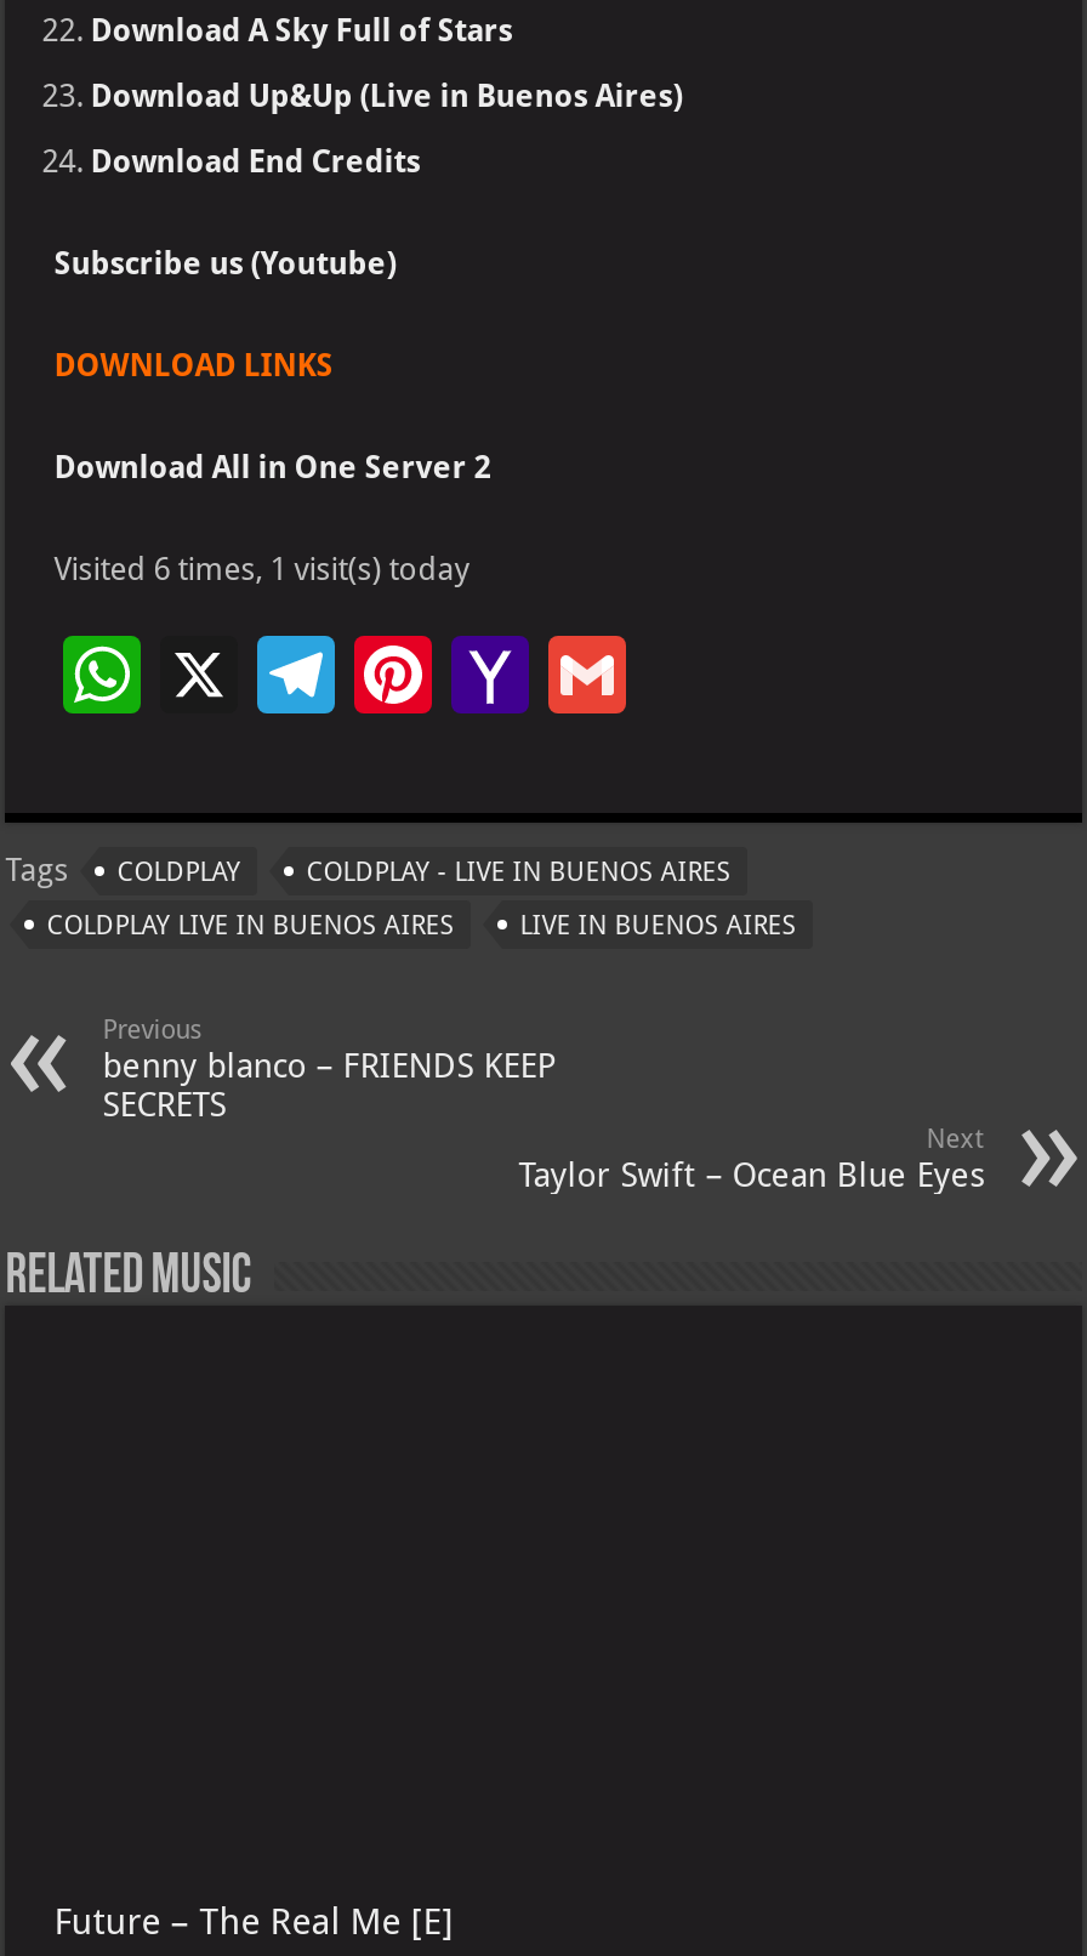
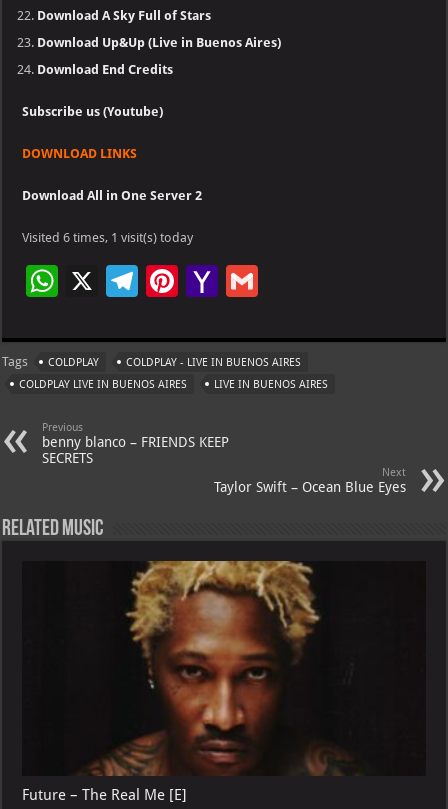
+ [image]
